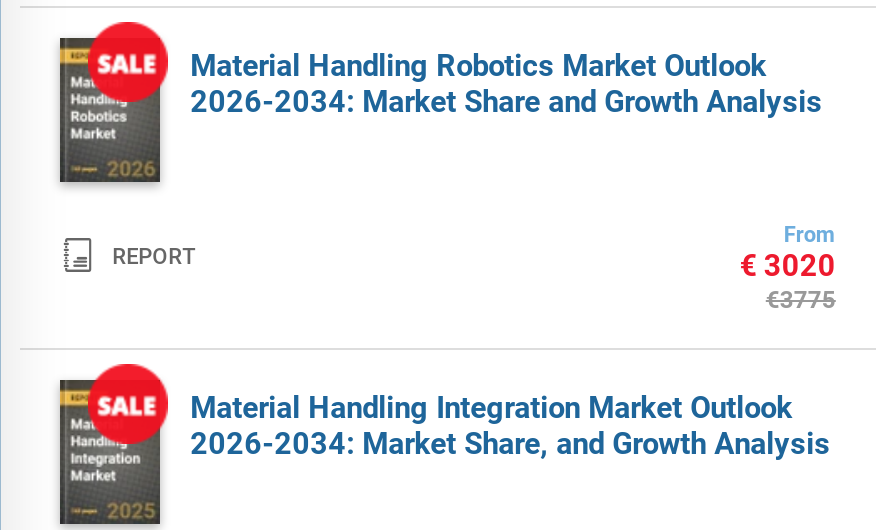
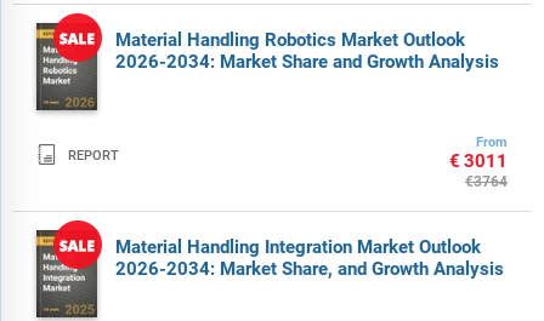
- €3020
+ €3011

- €3775
+ €3764
